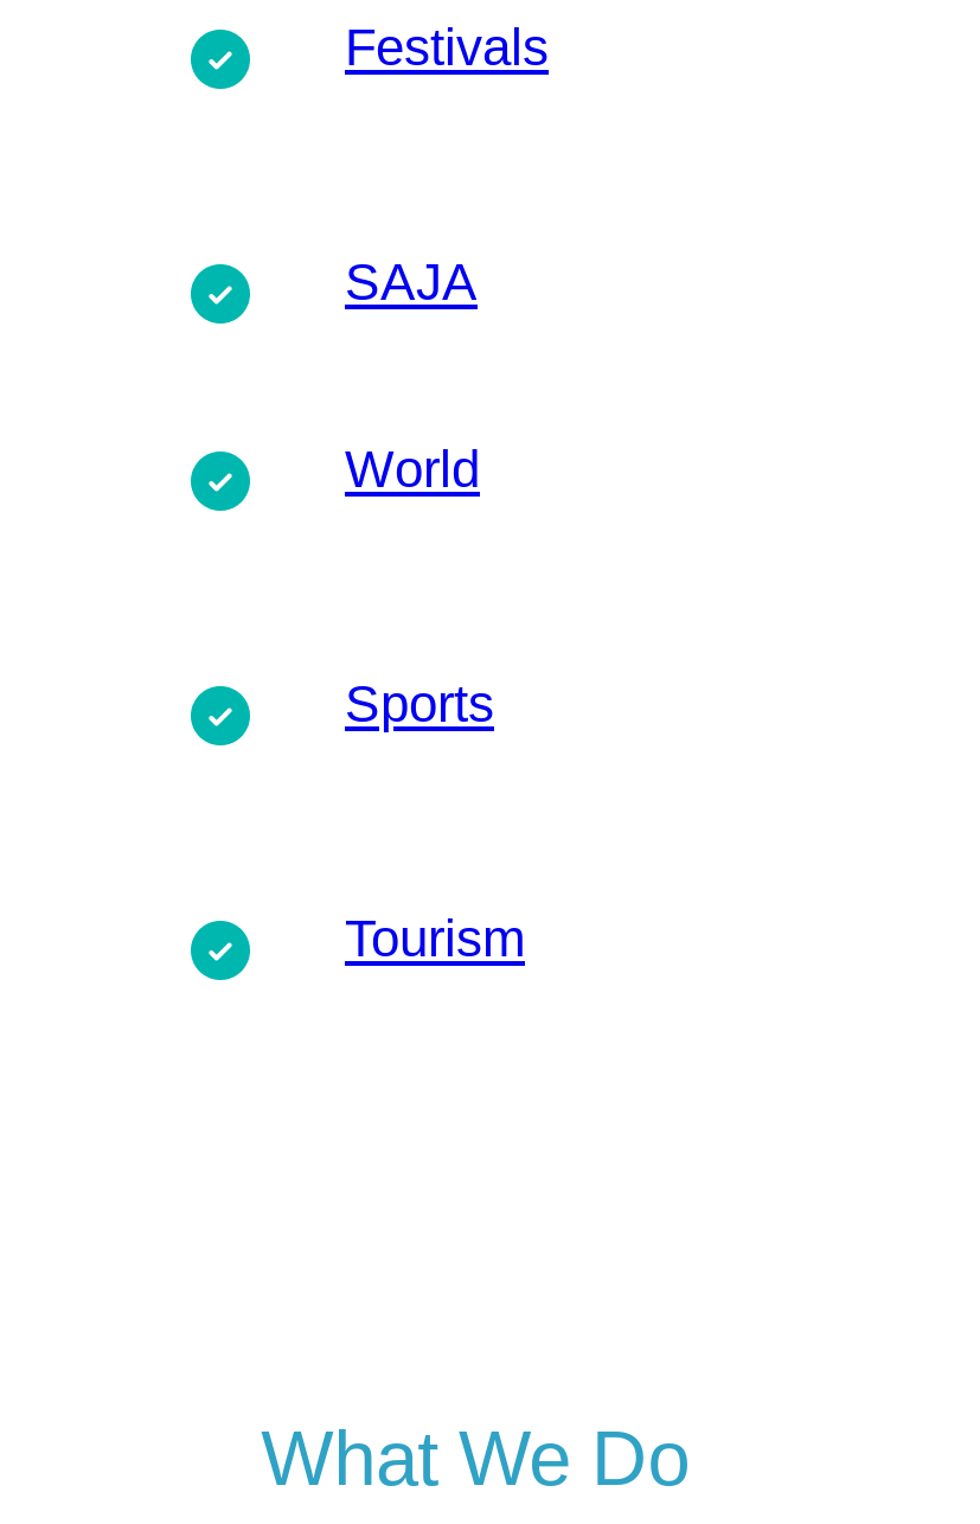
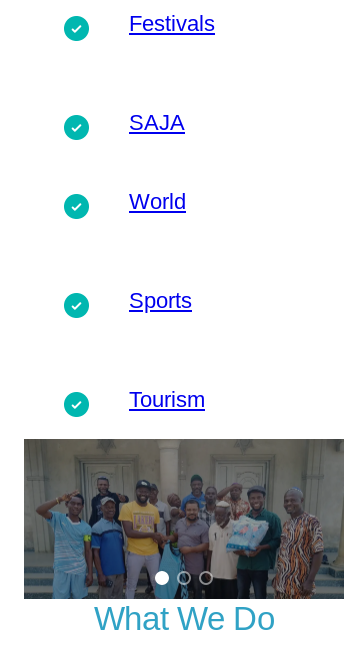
+ [image]
